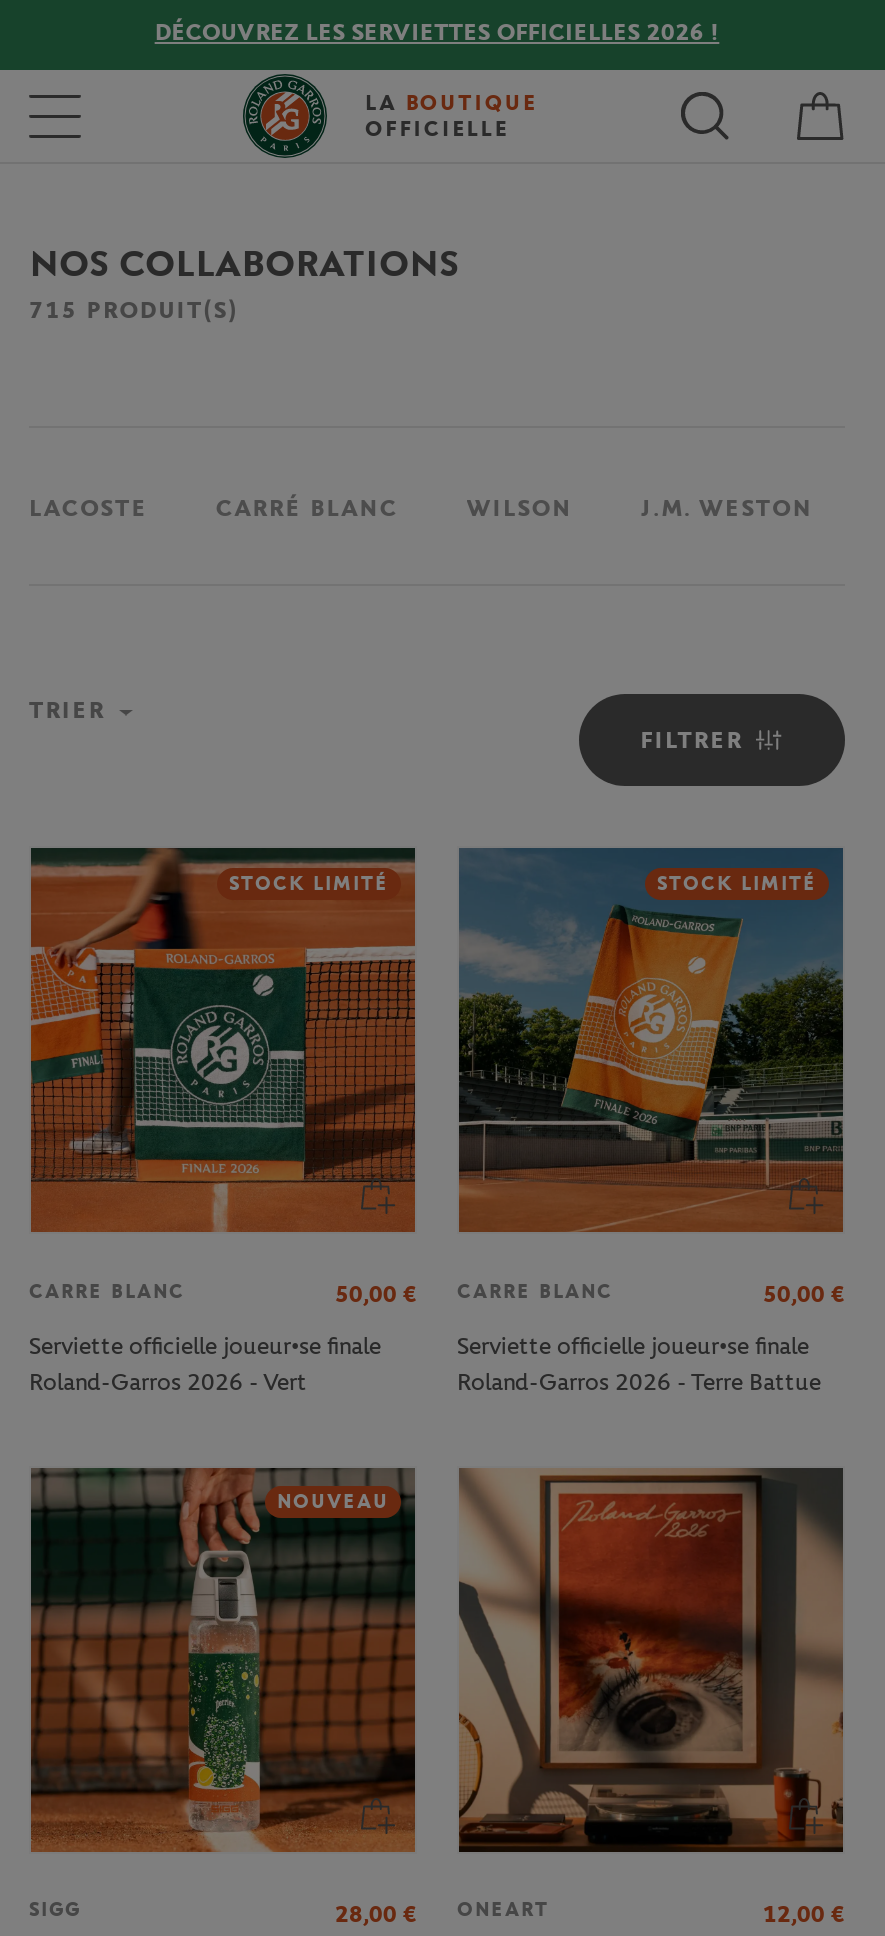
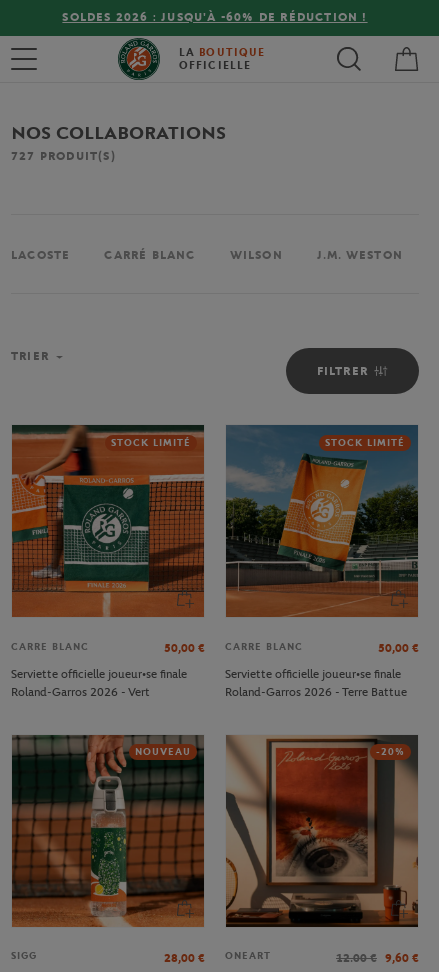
- DÉCOUVREZ LES SERVIETTES OFFICIELLES 2026 !
+ SOLDES 2026 : JUSQU'À -60% DE RÉDUCTION !

- 715 PRODUIT(S)
+ 727 PRODUIT(S)

+ -20%

- 12,00 €
+ 12.00 € 9,60 €
